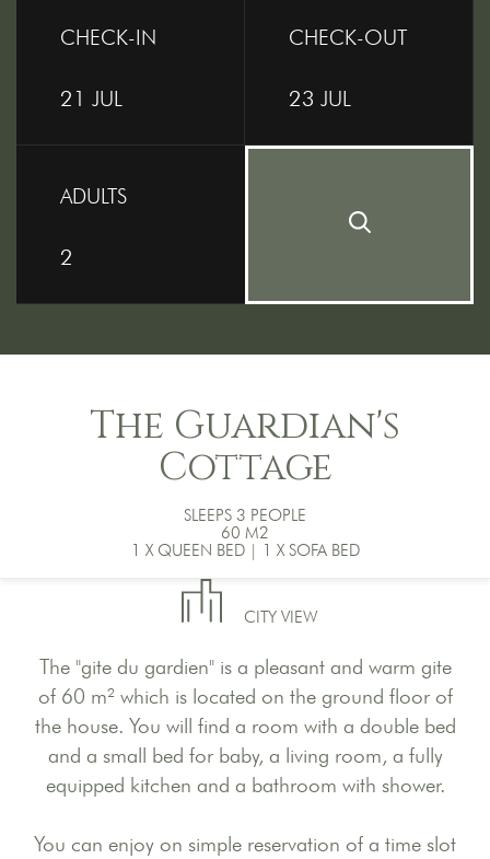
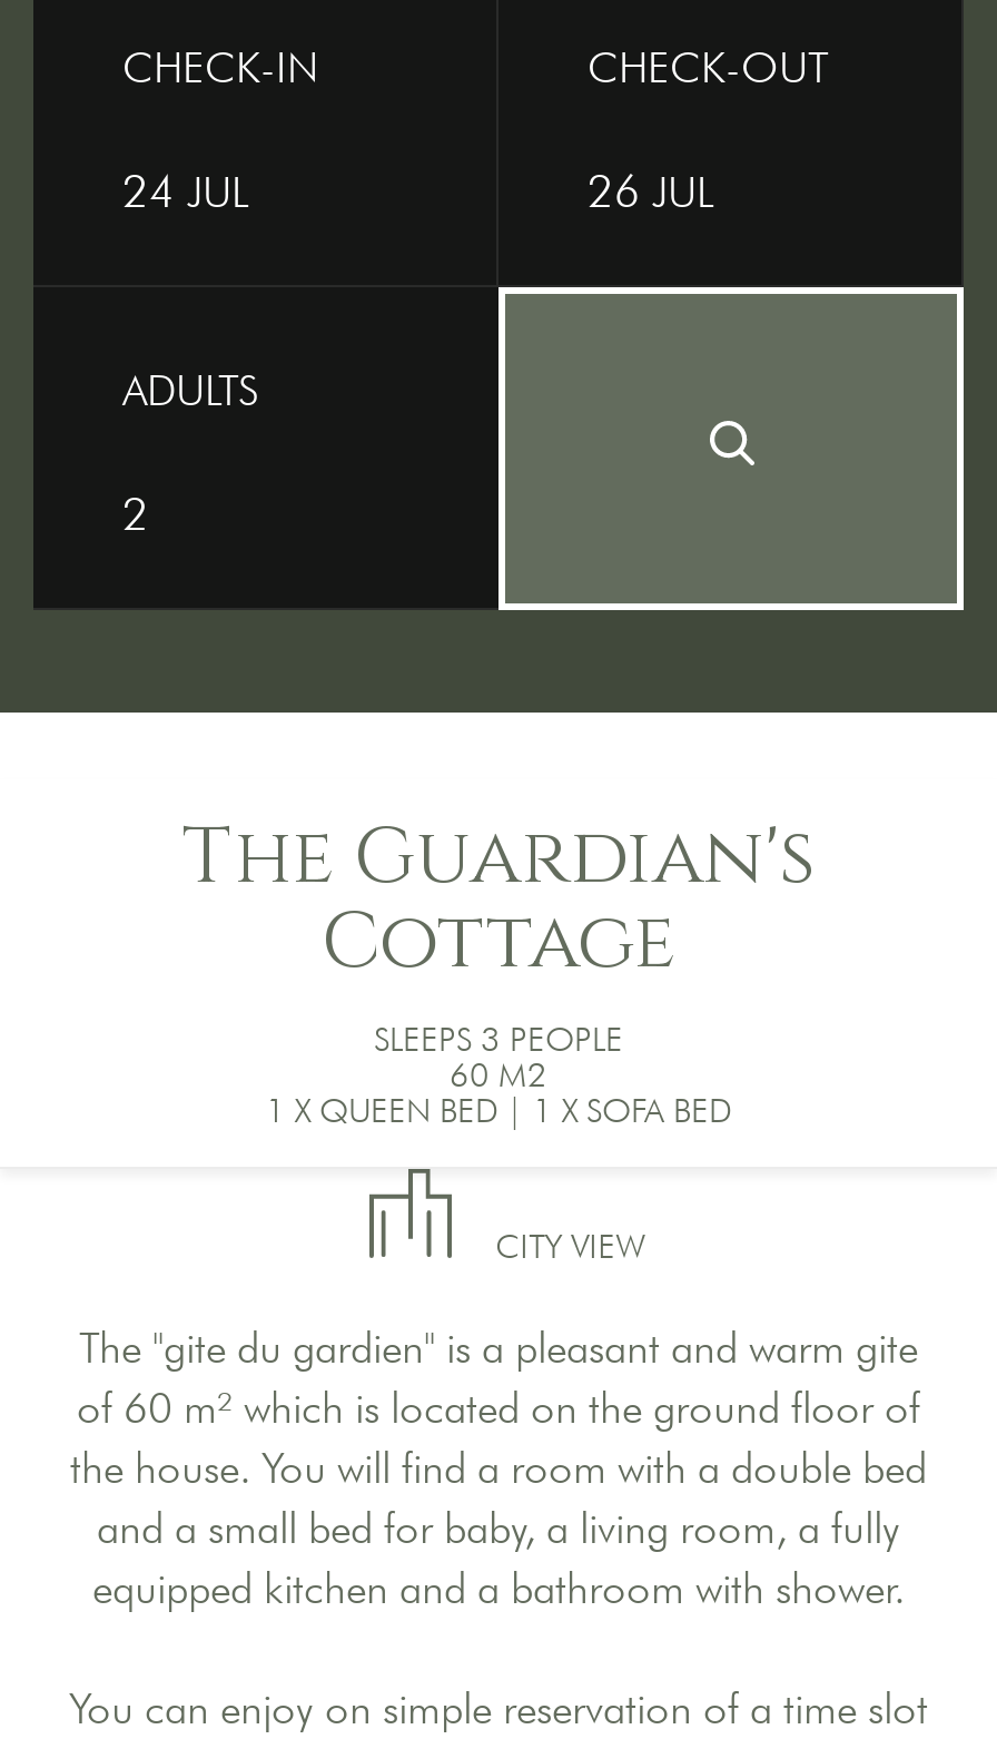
- 21 JUL
+ 24 JUL

- 23 JUL
+ 26 JUL
